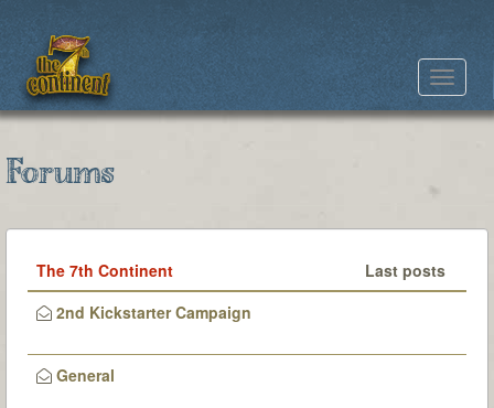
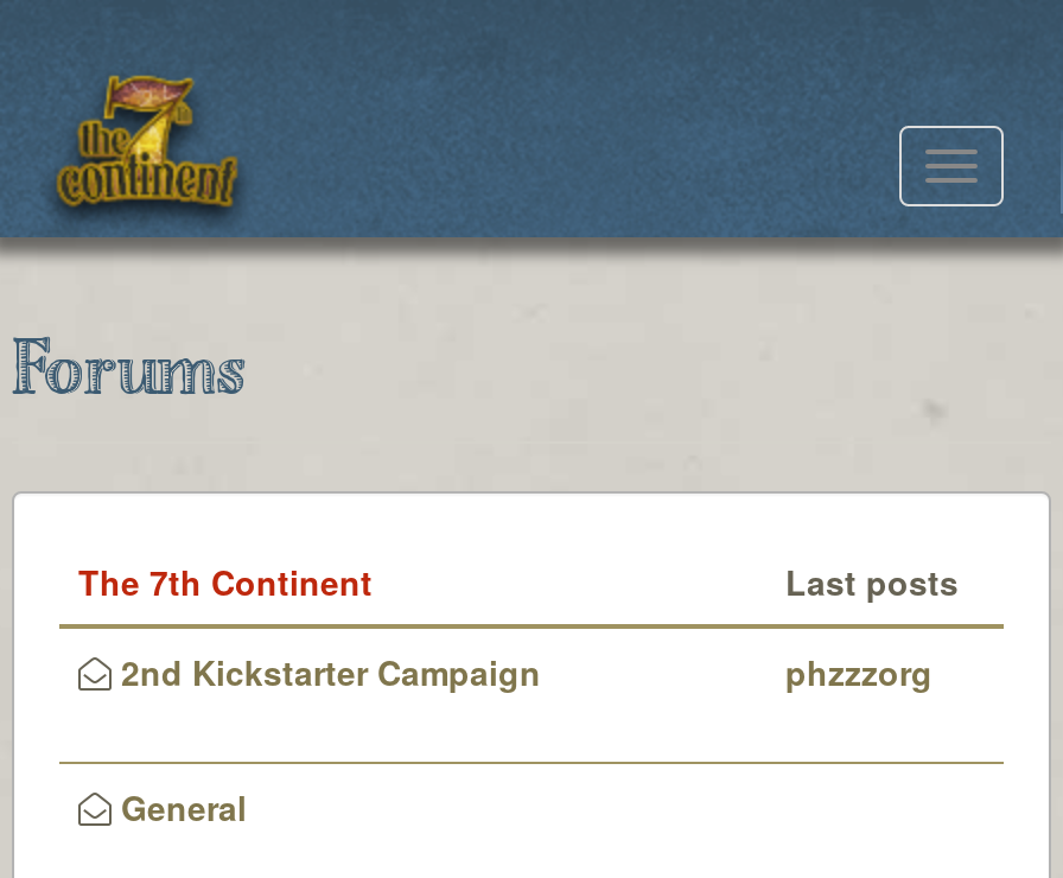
+ phzzzorg
